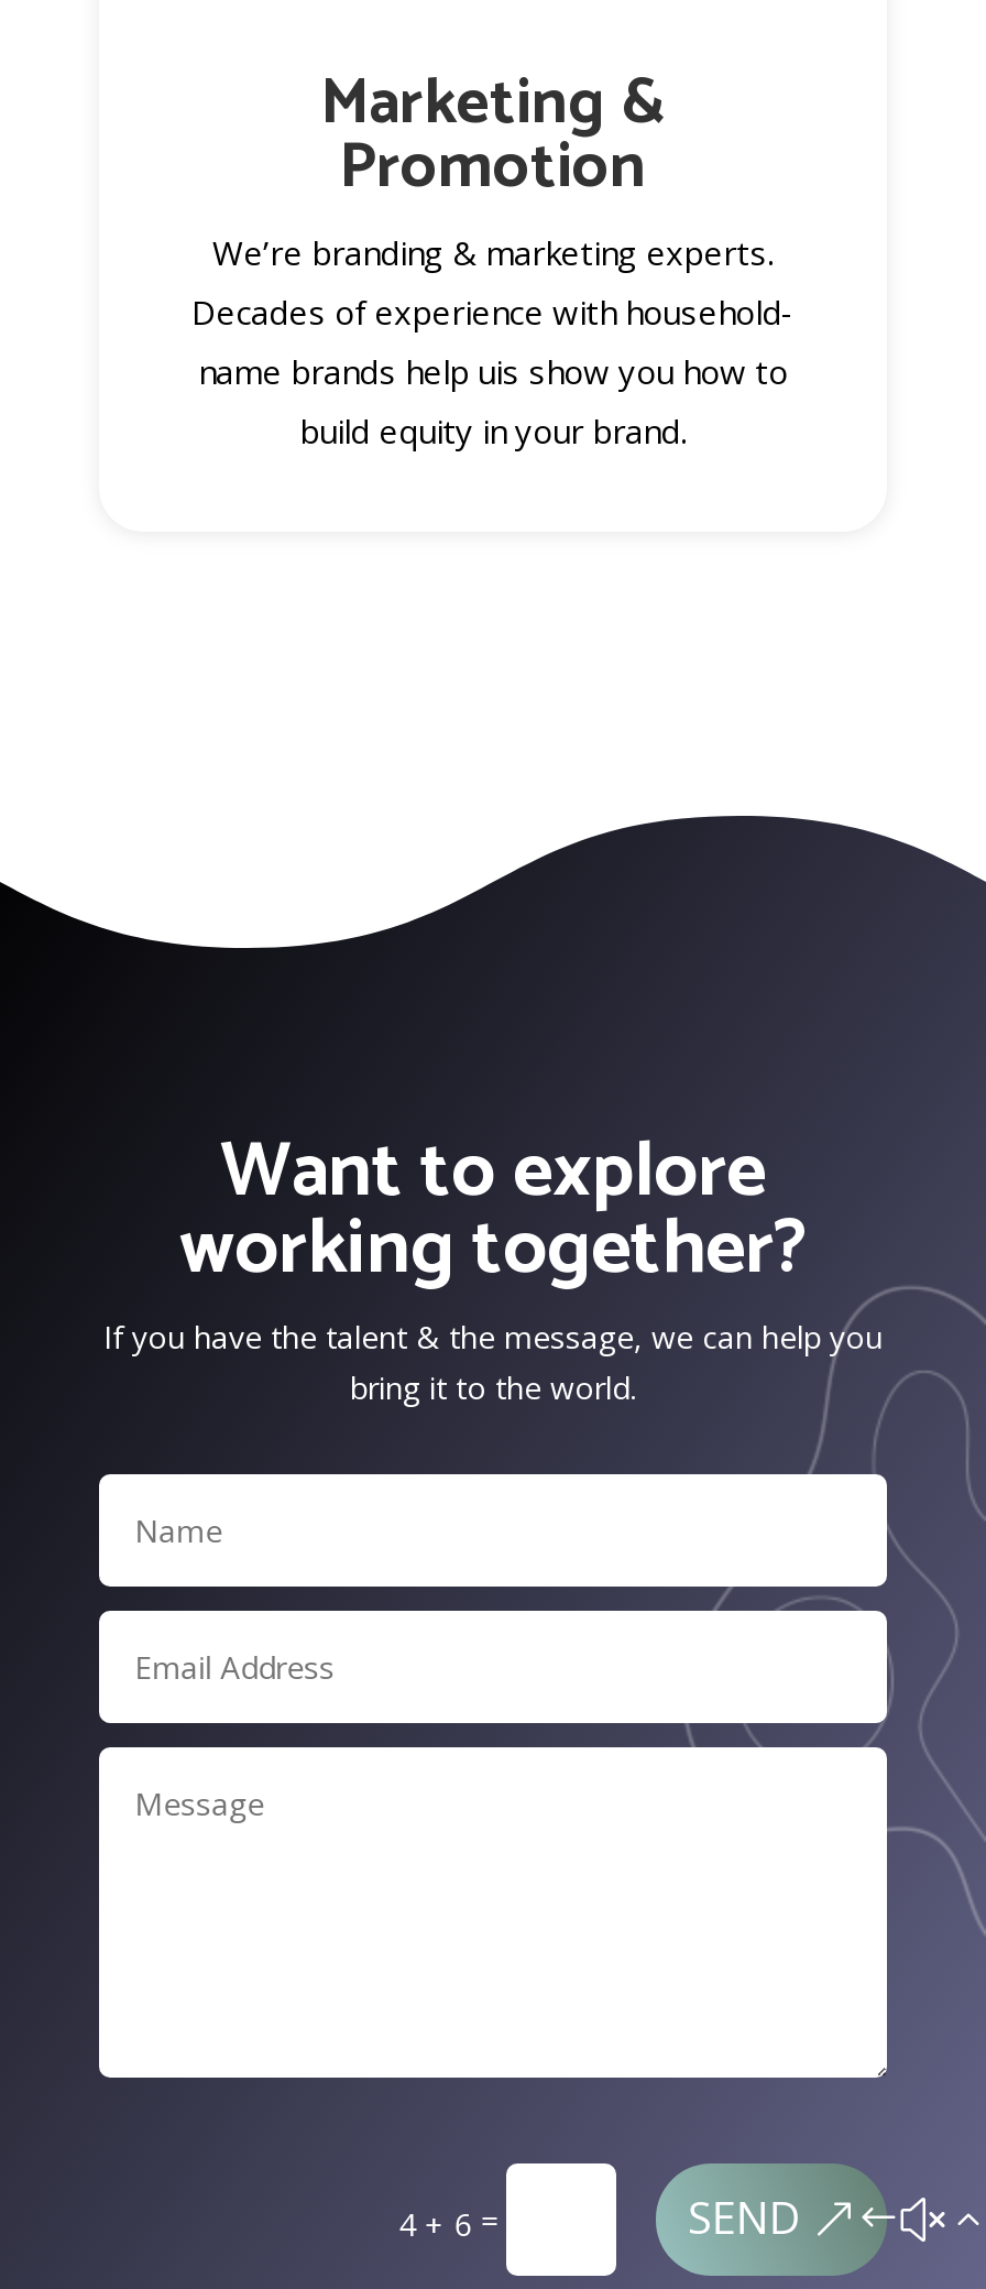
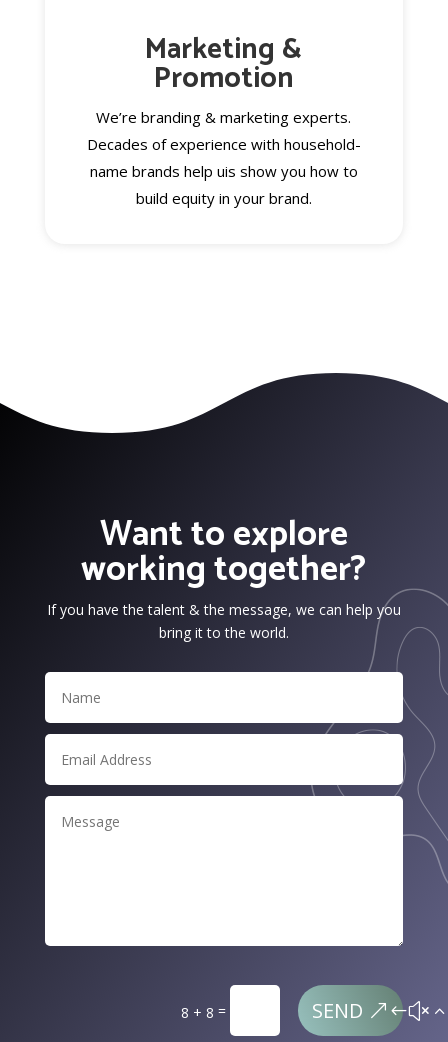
- 4 + 6 =
+ 8 + 8 =
